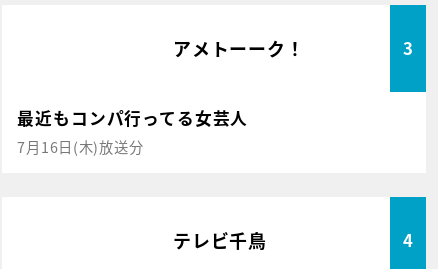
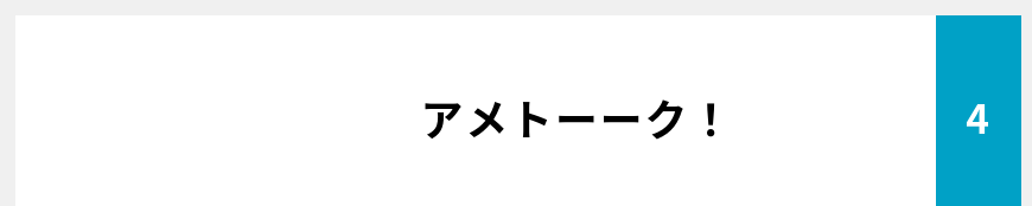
- 3
- 最近もコンパ行ってる女芸人
- 7月16日(木)放送分

- テレビ千鳥
